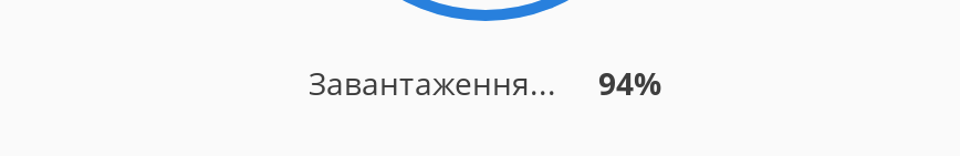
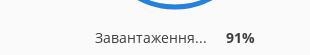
- Завантаження... 94%
+ Завантаження... 91%
